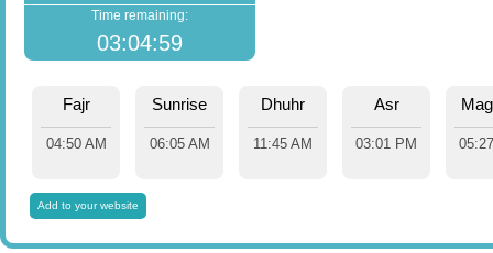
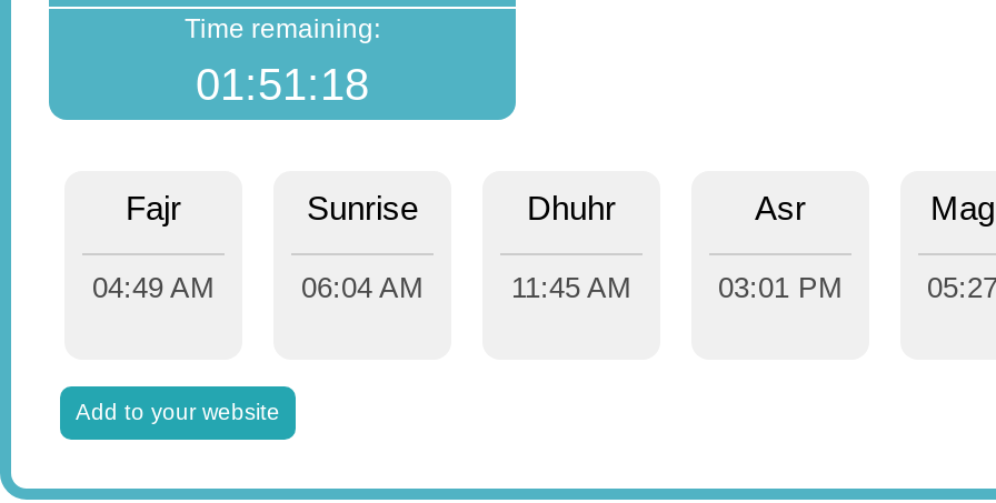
- 03:04:59
+ 01:51:18

- 04:50 AM
+ 04:49 AM

- 06:05 AM
+ 06:04 AM
